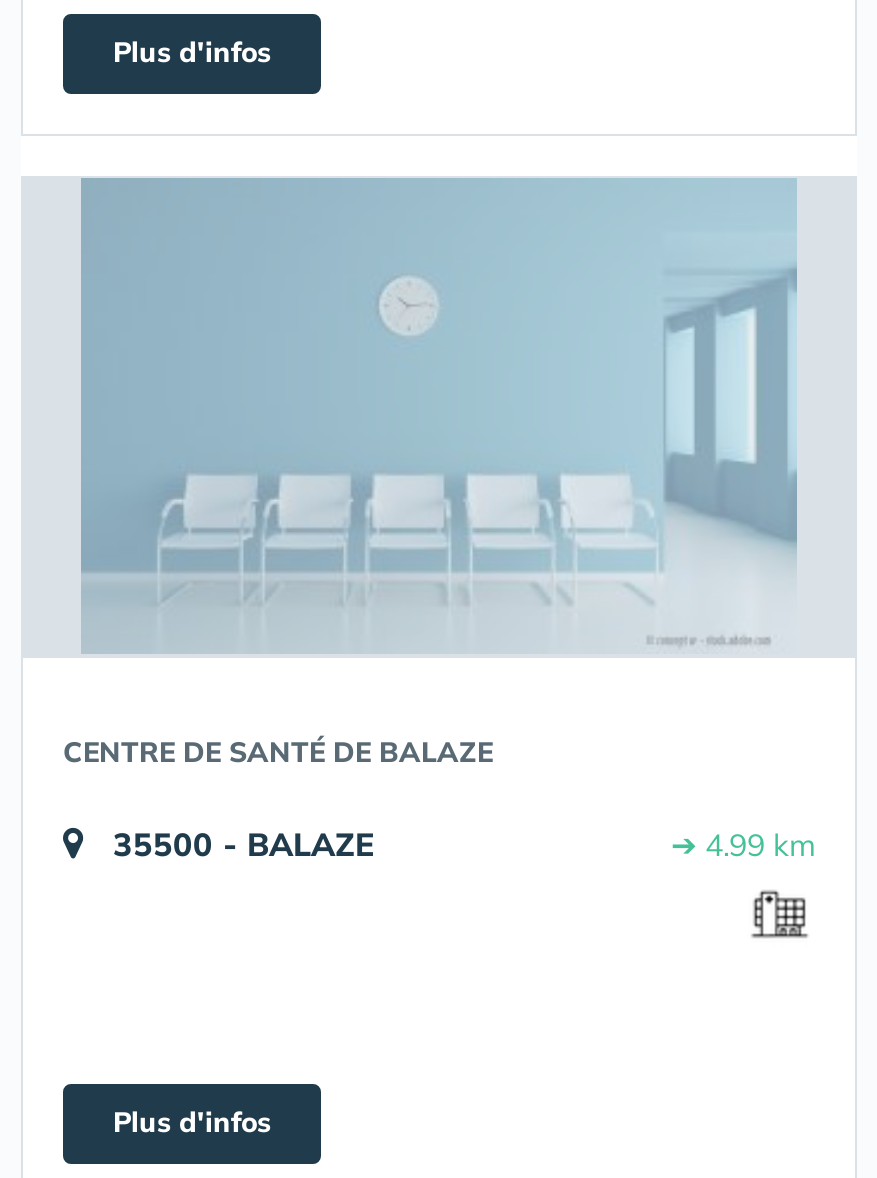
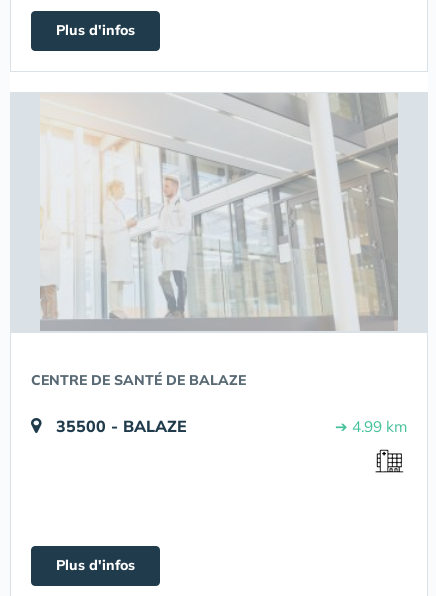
- [image]
+ [image]
